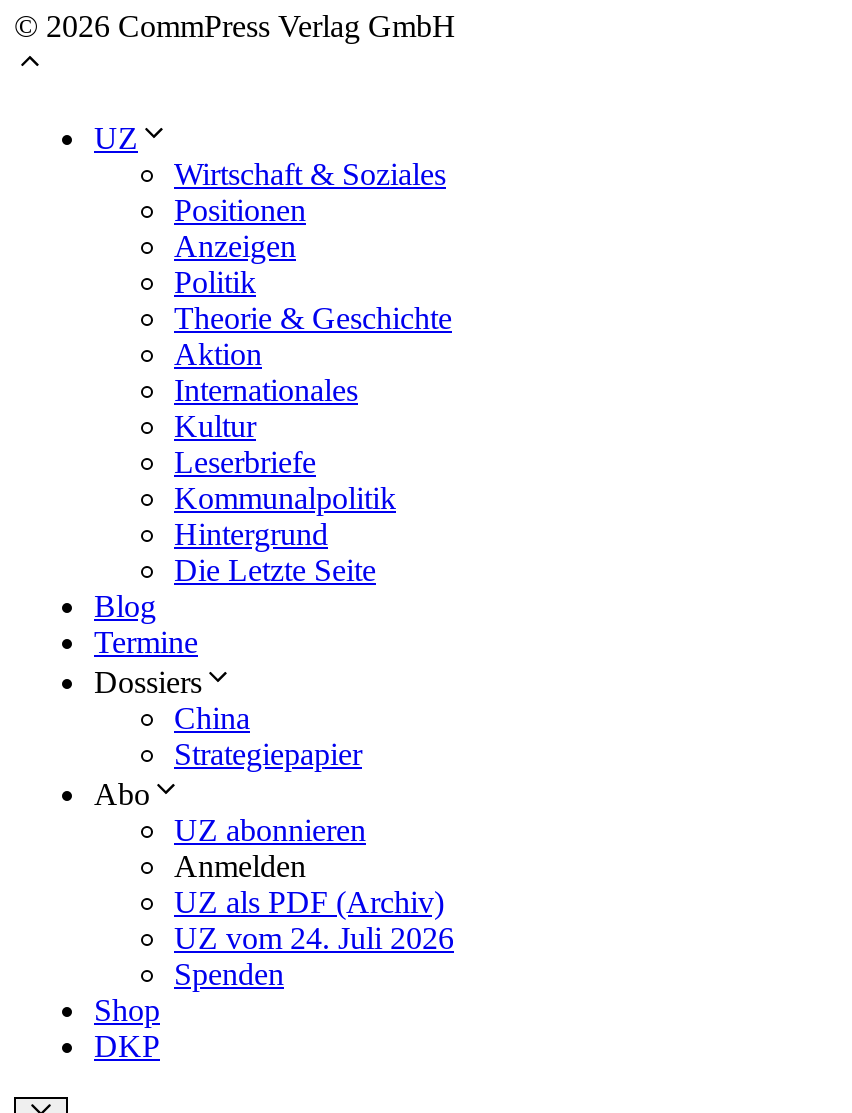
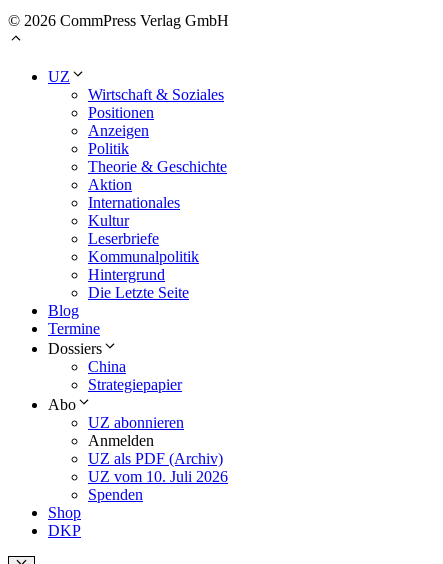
- UZ vom 24. Juli 2026
+ UZ vom 10. Juli 2026
